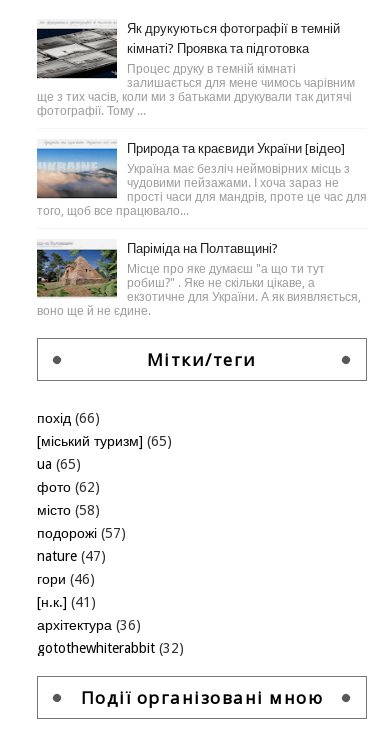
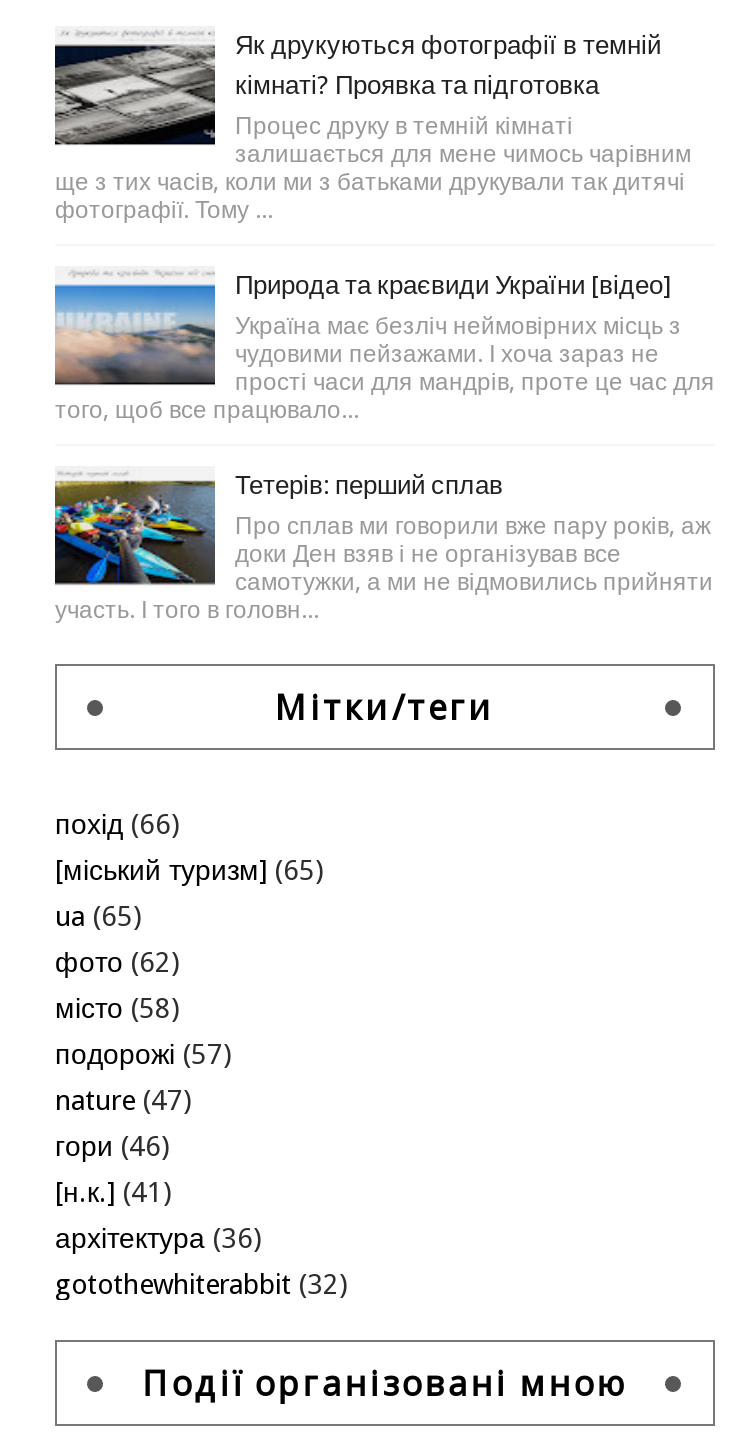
- [image]
- Паріміда на Полтавщині?
- Місце про яке думаєш "а що ти тут
- робиш?" . Яке не скільки цікаве, а
- екзотичне для України. А як виявляється,
- воно ще й не єдине.
+ [image]
+ Тетерів: перший сплав
+ Про сплав ми говорили вже пару років, аж
+ доки Ден взяв і не організував все
+ самотужки, а ми не відмовились прийняти
+ участь. І того в головн...
